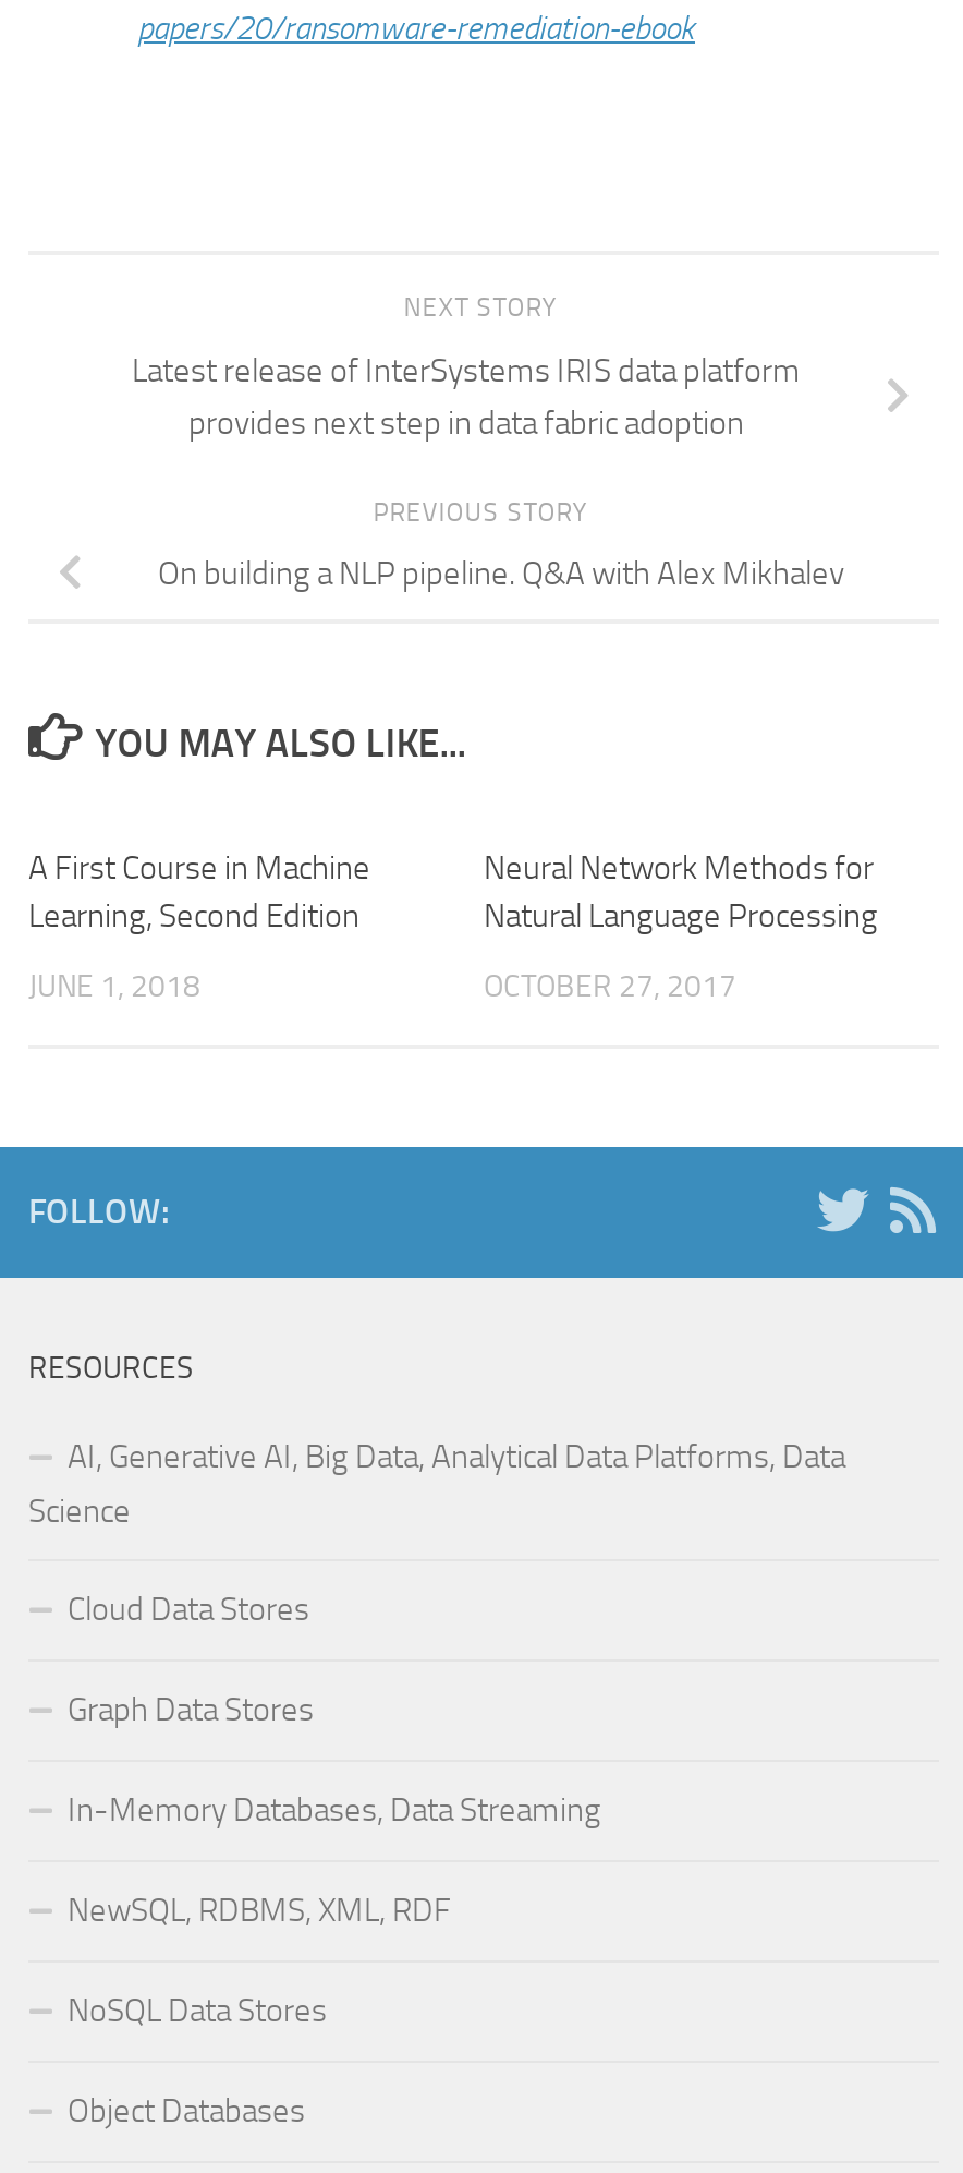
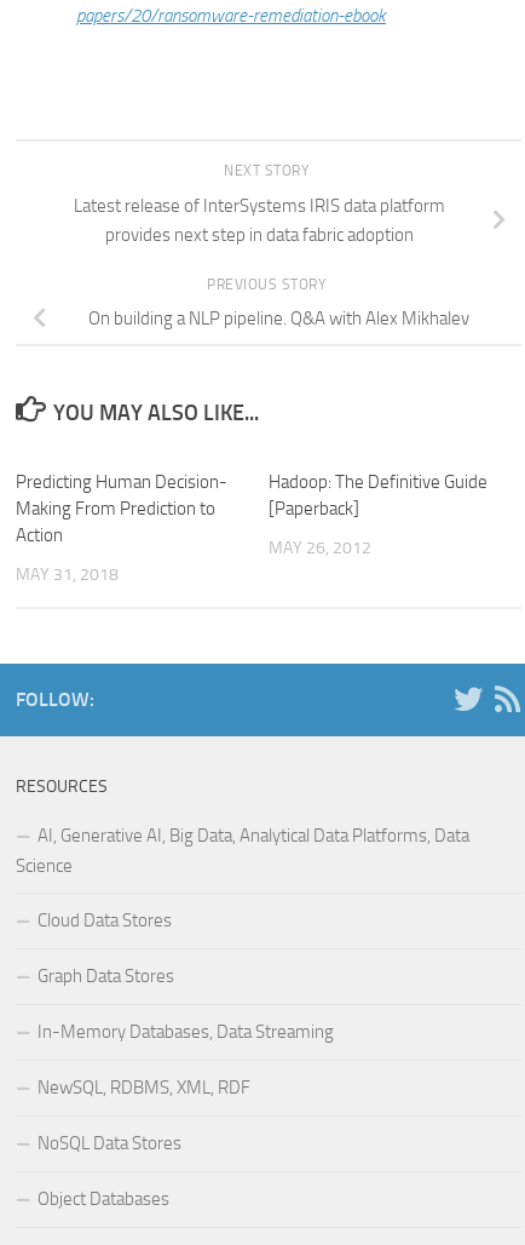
- A First Course in Machine
- Learning, Second Edition
+ Predicting Human Decision-
+ Making From Prediction to
+ Action

- Neural Network Methods for
- Natural Language Processing
+ Hadoop: The Definitive Guide
+ [Paperback]

- JUNE 1, 2018
+ MAY 31, 2018

- OCTOBER 27, 2017
+ MAY 26, 2012
